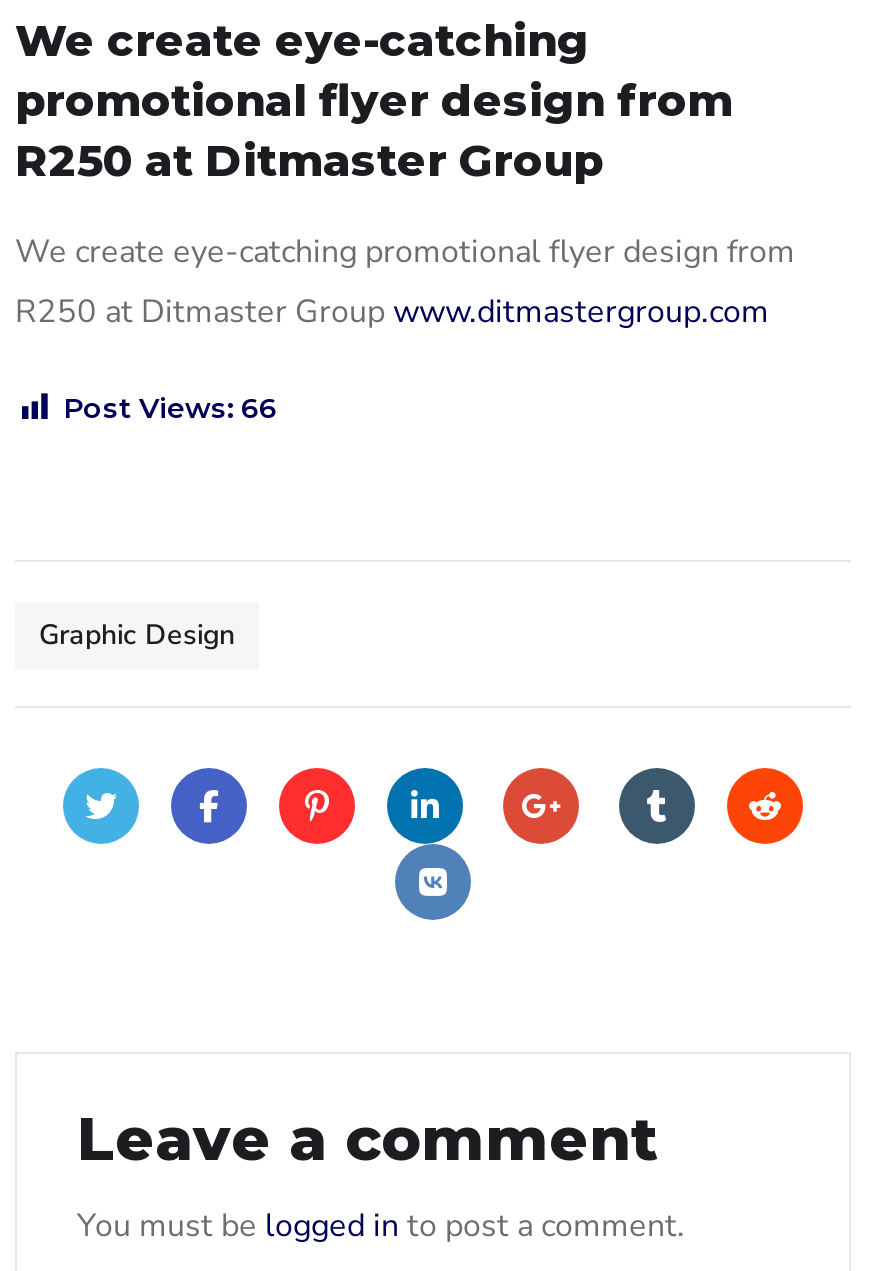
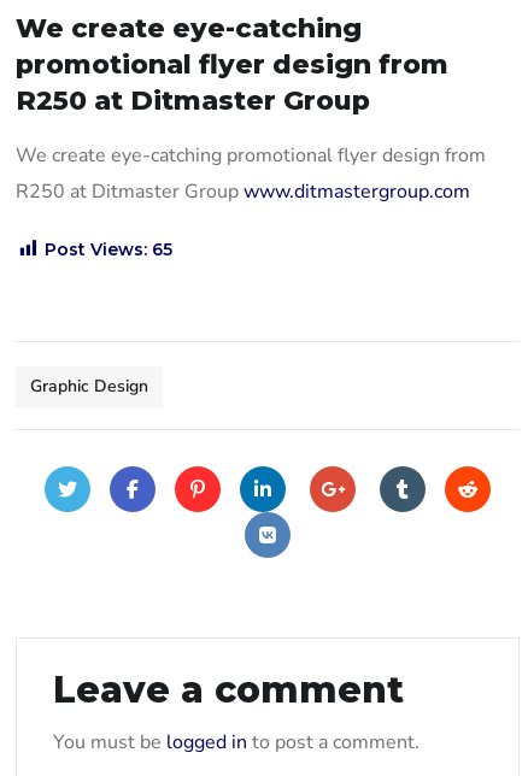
- Post Views: 66
+ Post Views: 65
